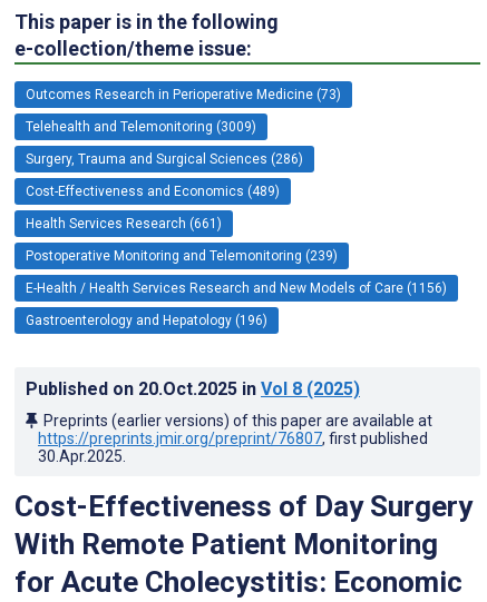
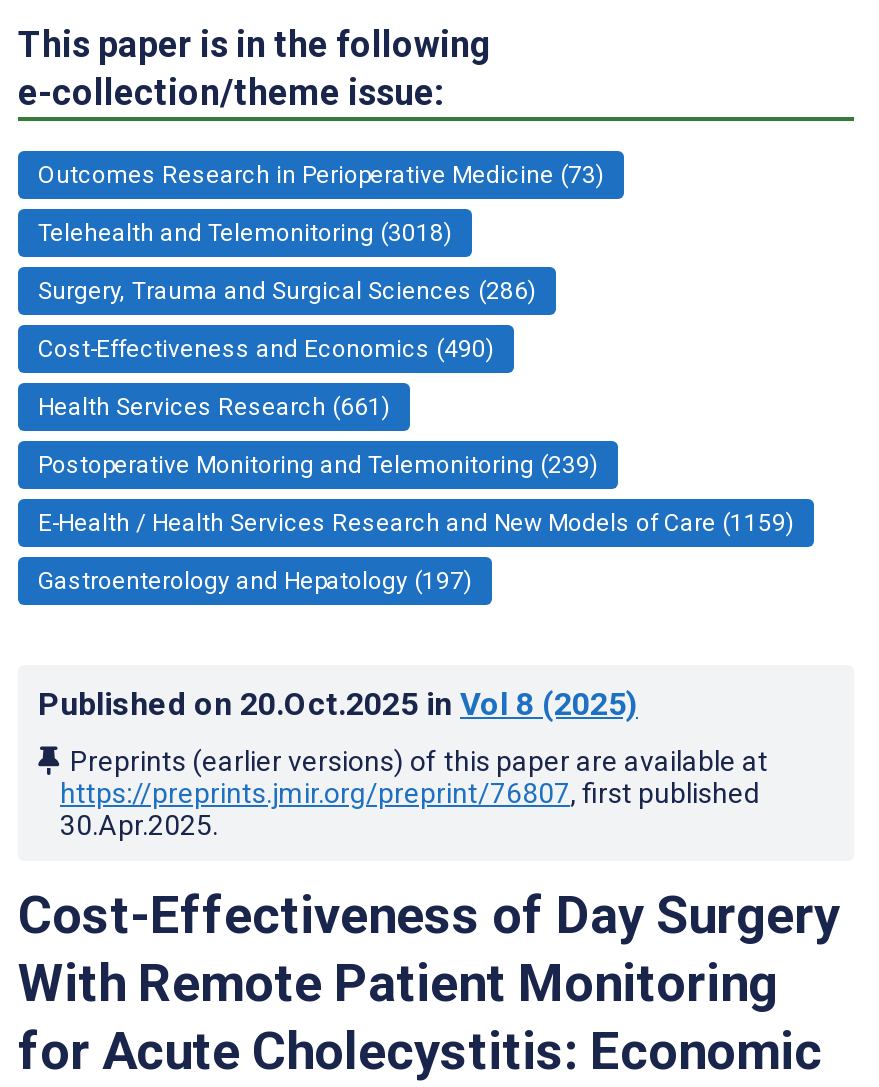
- Telehealth and Telemonitoring (3009)
+ Telehealth and Telemonitoring (3018)

- Cost-Effectiveness and Economics (489)
+ Cost-Effectiveness and Economics (490)

- E-Health / Health Services Research and New Models of Care (1156)
+ E-Health / Health Services Research and New Models of Care (1159)

- Gastroenterology and Hepatology (196)
+ Gastroenterology and Hepatology (197)
